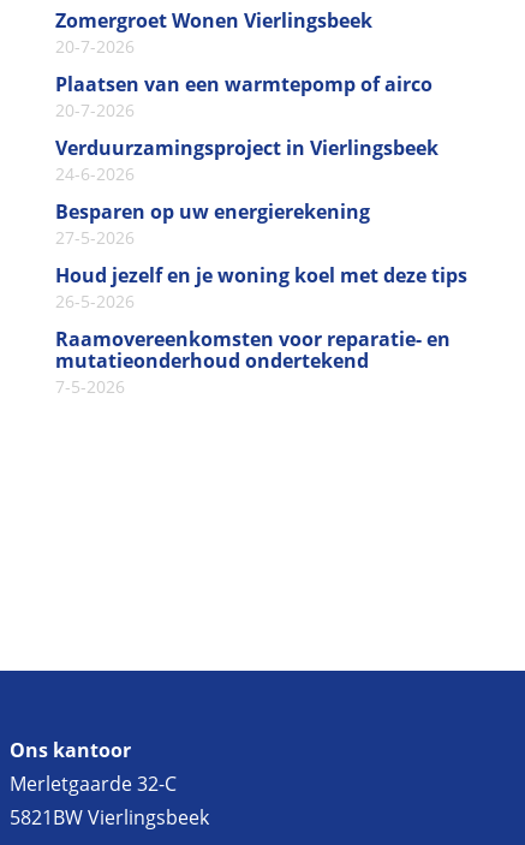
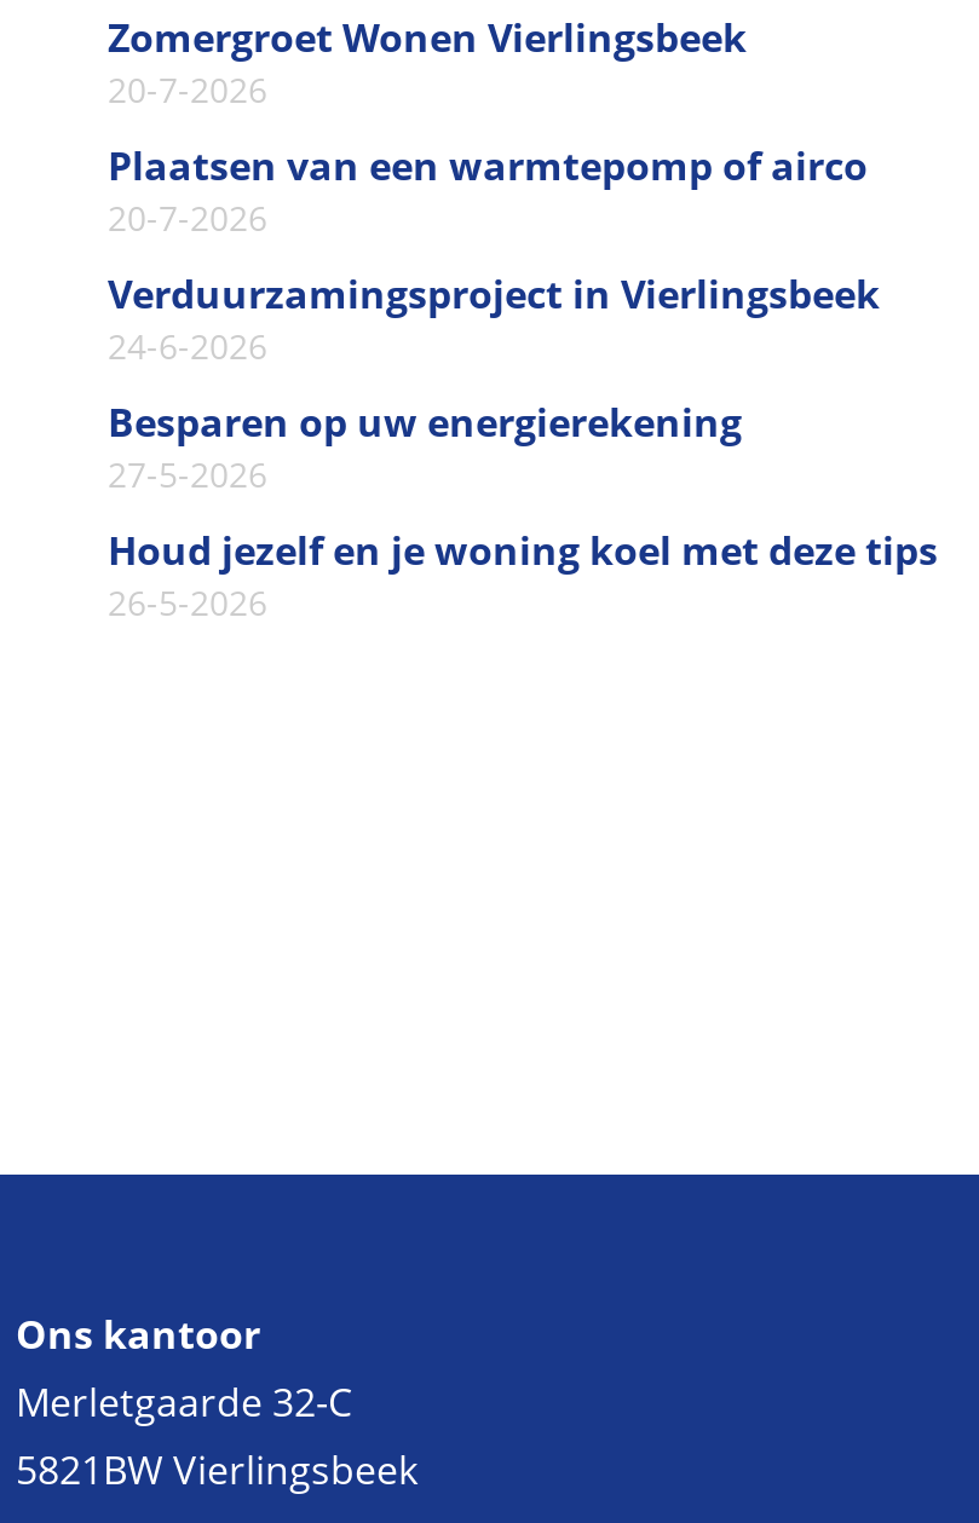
- Raamovereenkomsten voor reparatie- en
- mutatieonderhoud ondertekend
- 7-5-2026
